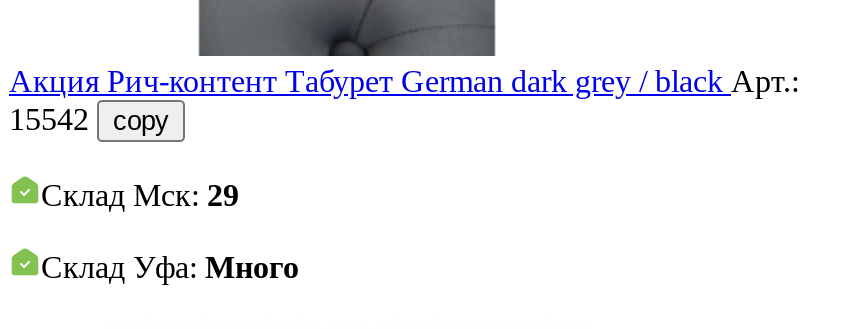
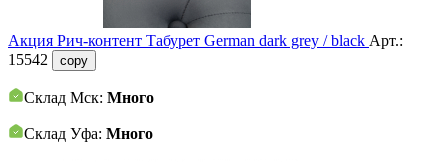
- Склад Мск: 29
+ Склад Мск: Много
